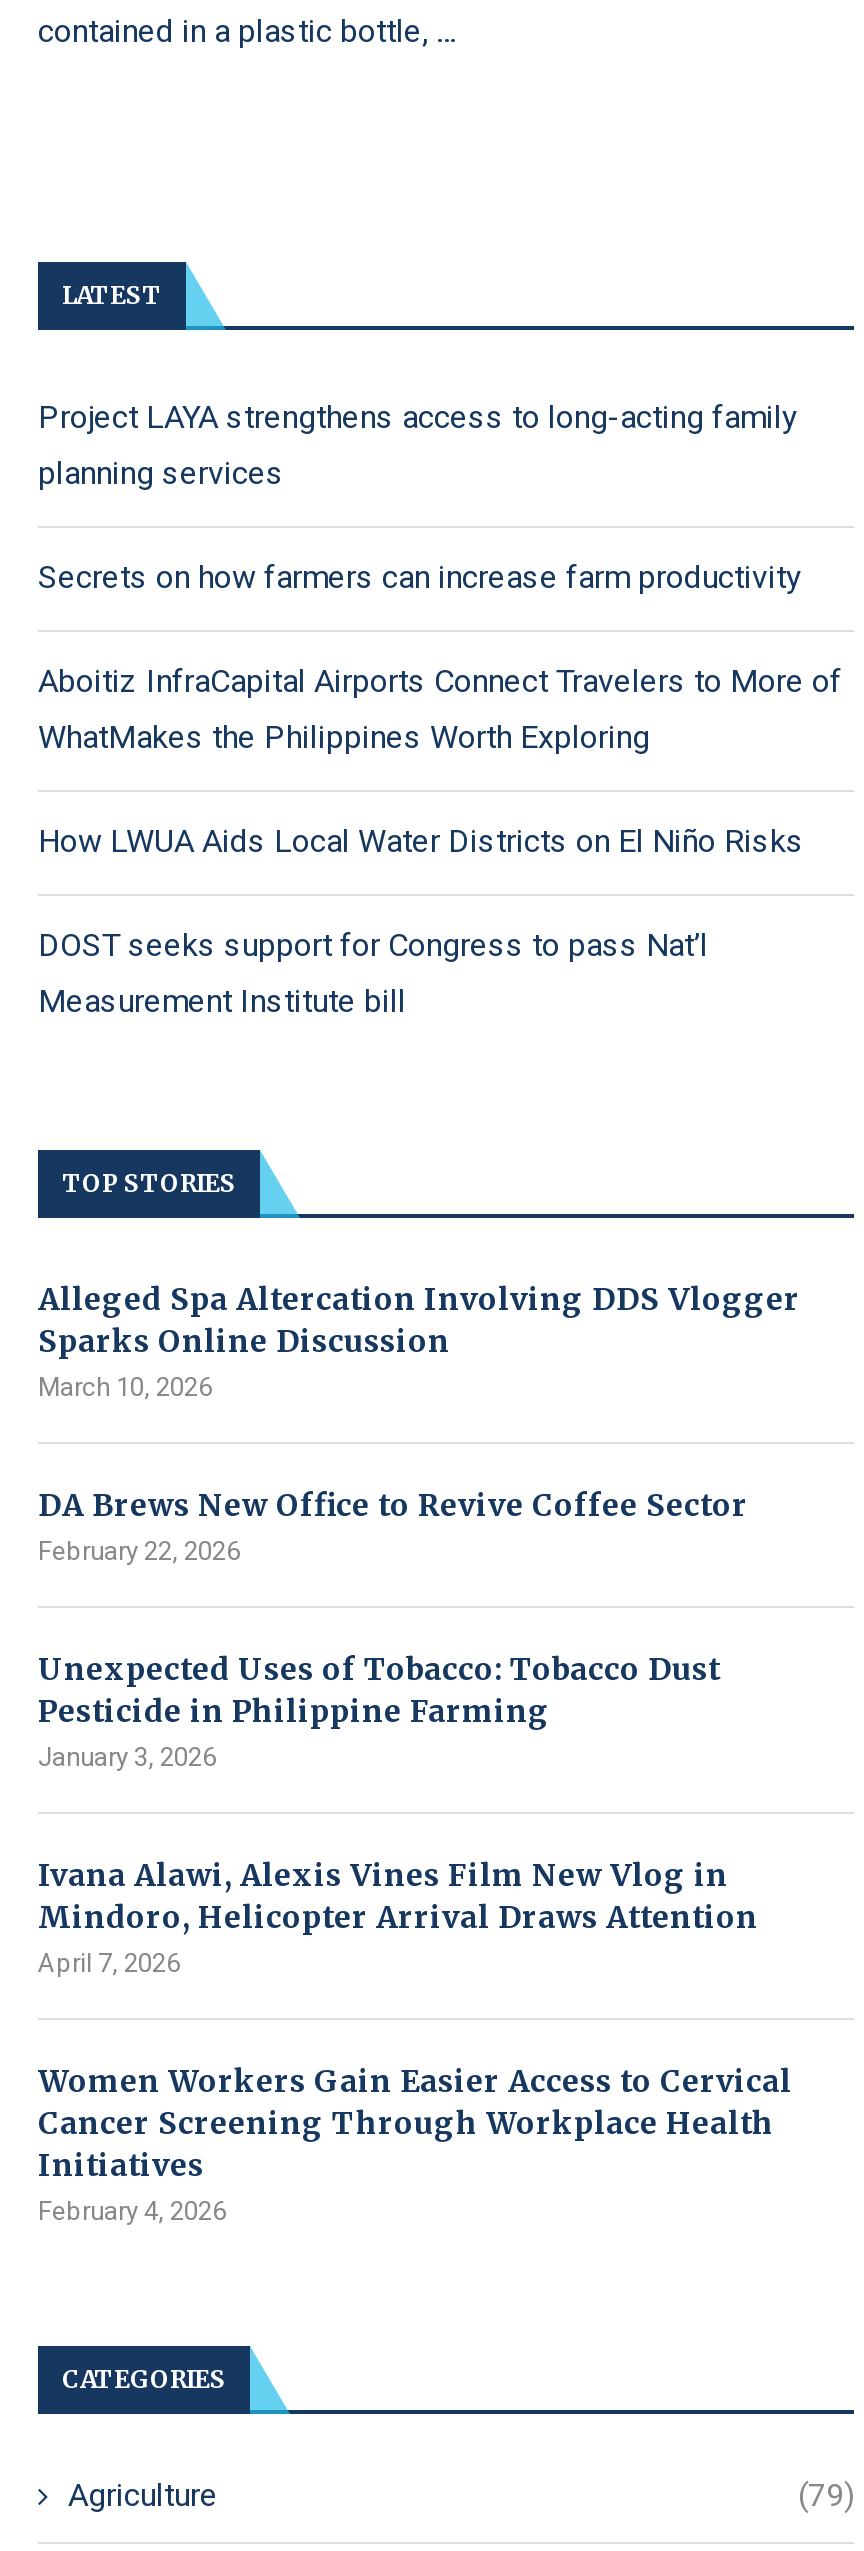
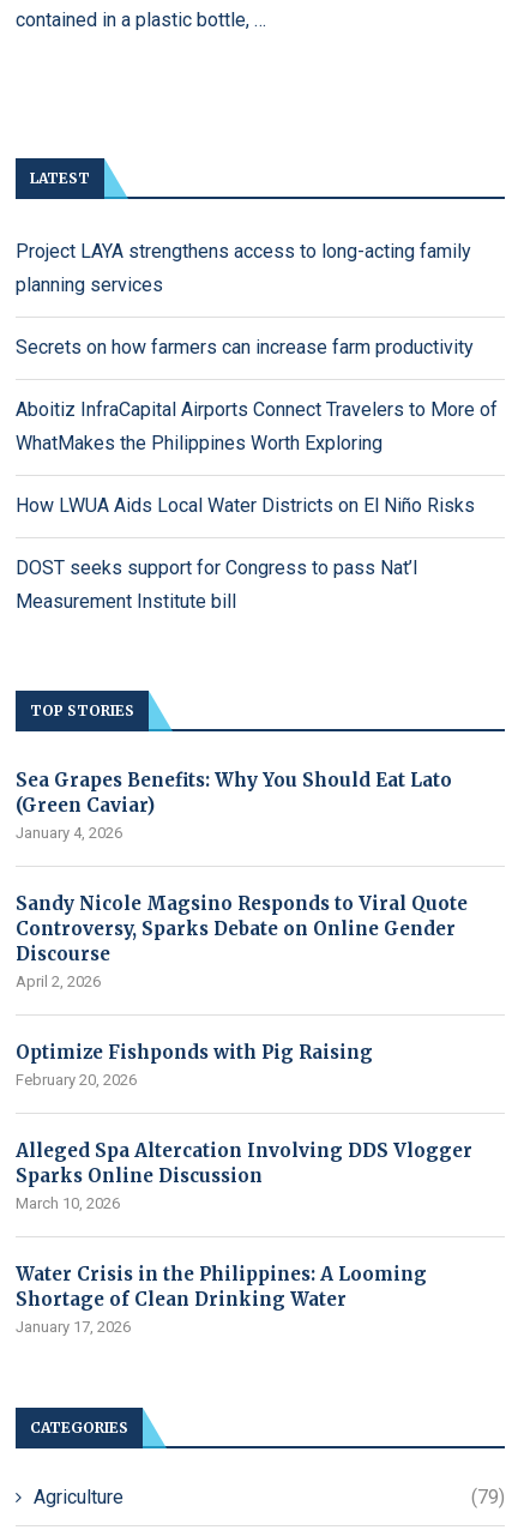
+ Sea Grapes Benefits: Why You Should Eat Lato
+ (Green Caviar)
+ January 4, 2026
+ Sandy Nicole Magsino Responds to Viral Quote
+ Controversy, Sparks Debate on Online Gender
+ Discourse
+ April 2, 2026
+ Optimize Fishponds with Pig Raising
+ February 20, 2026

moved down: Alleged Spa Altercation Involving DDS Vlogger | Sparks Online Discussion | March 10, 2026

- DA Brews New Office to Revive Coffee Sector
- February 22, 2026
- Unexpected Uses of Tobacco: Tobacco Dust
- Pesticide in Philippine Farming
- January 3, 2026
- Ivana Alawi, Alexis Vines Film New Vlog in
- Mindoro, Helicopter Arrival Draws Attention
- April 7, 2026
- Women Workers Gain Easier Access to Cervical
- Cancer Screening Through Workplace Health
- Initiatives
- February 4, 2026
+ Water Crisis in the Philippines: A Looming
+ Shortage of Clean Drinking Water
+ January 17, 2026
